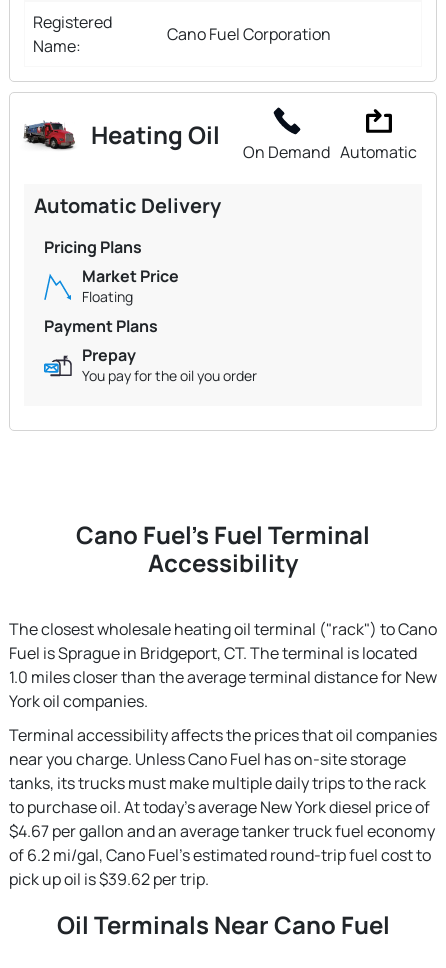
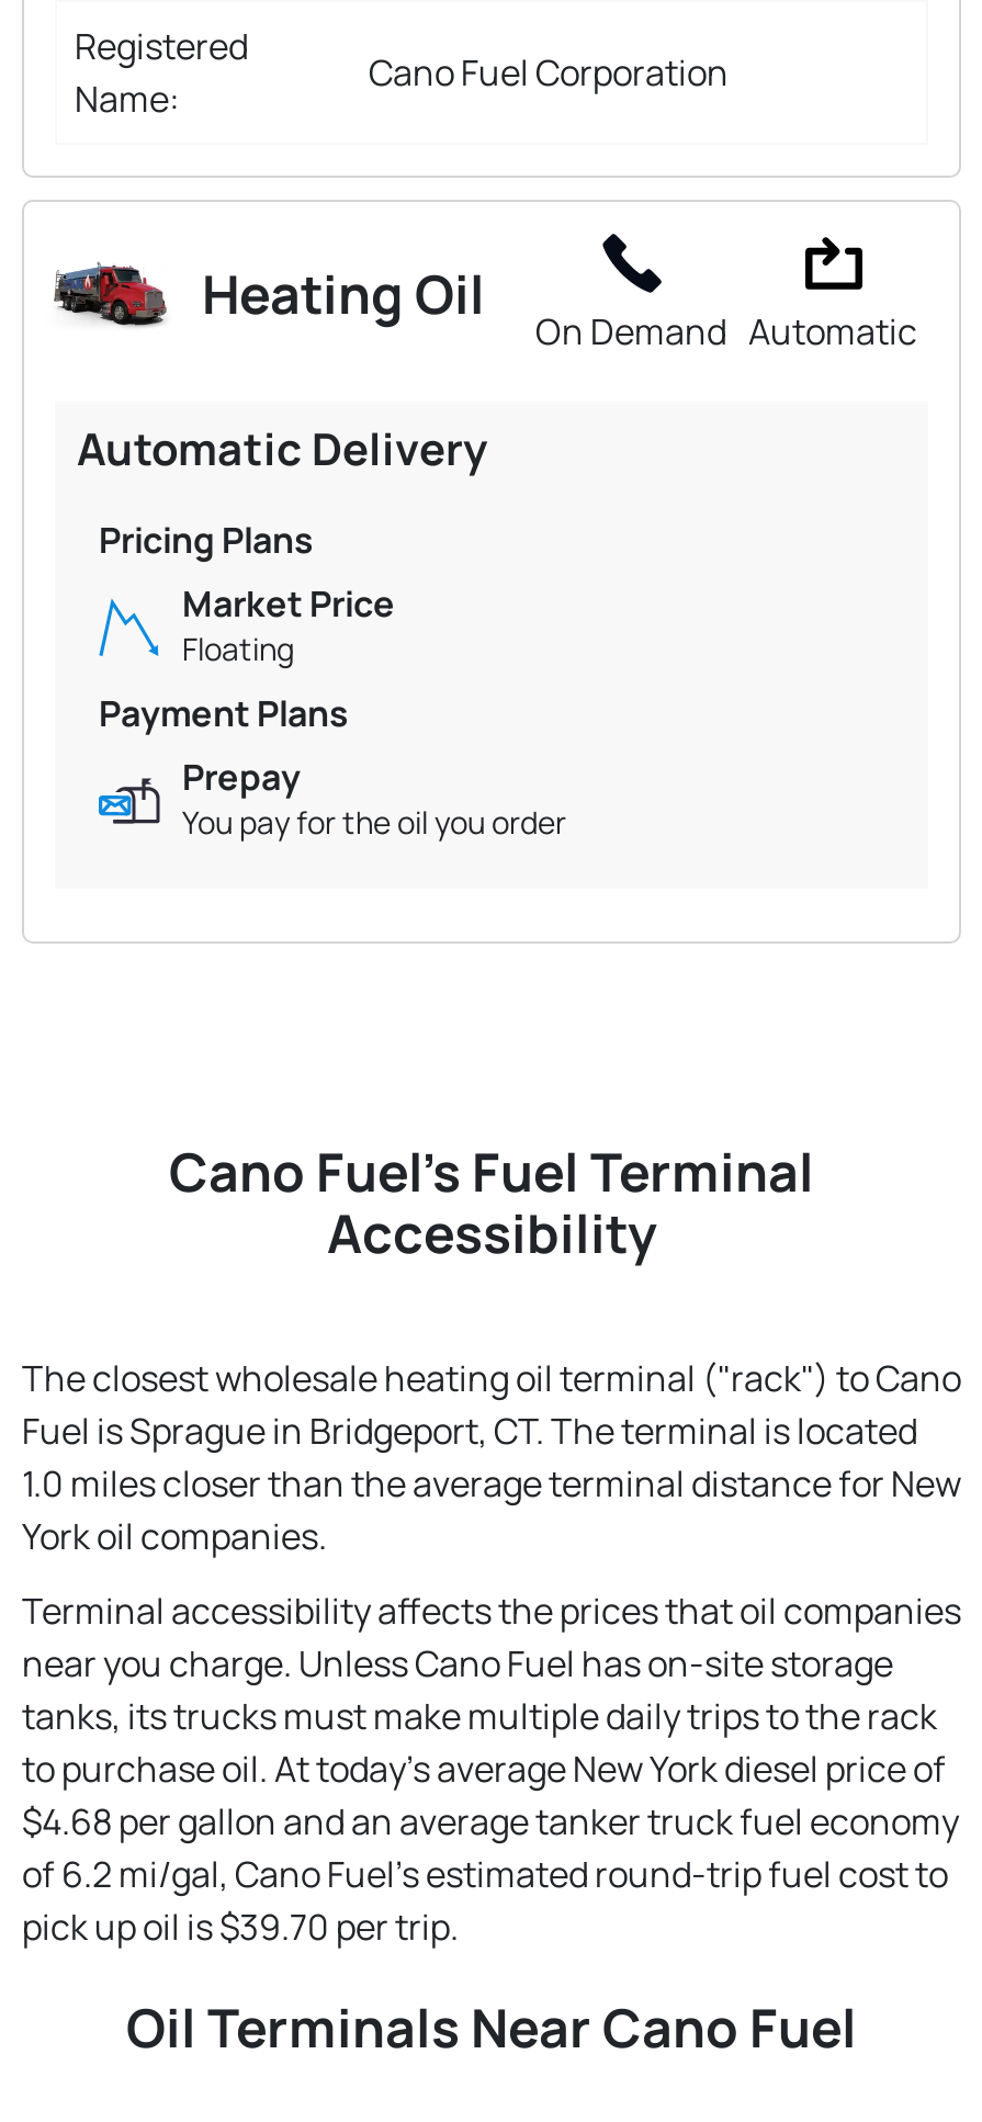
- $4.67 per gallon and an average tanker truck fuel economy
+ $4.68 per gallon and an average tanker truck fuel economy

- pick up oil is $39.62 per trip.
+ pick up oil is $39.70 per trip.
